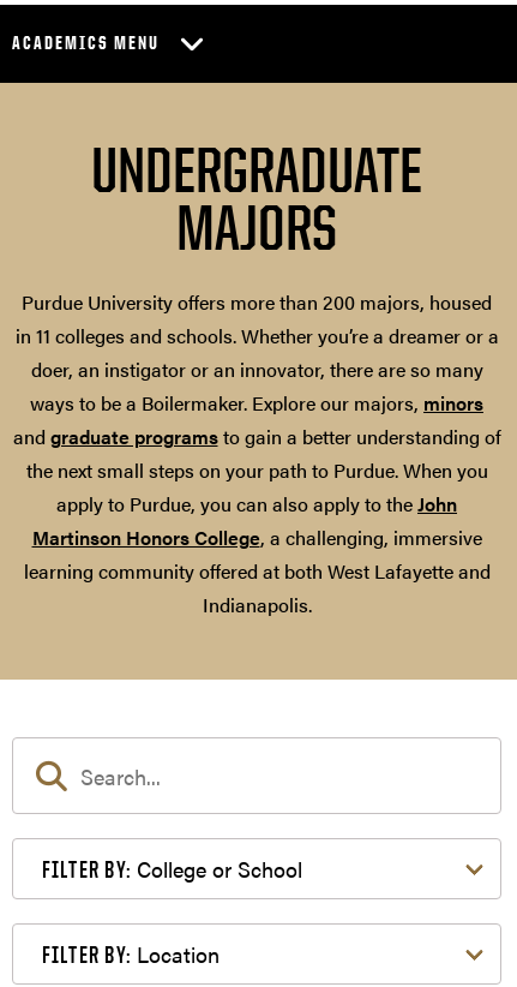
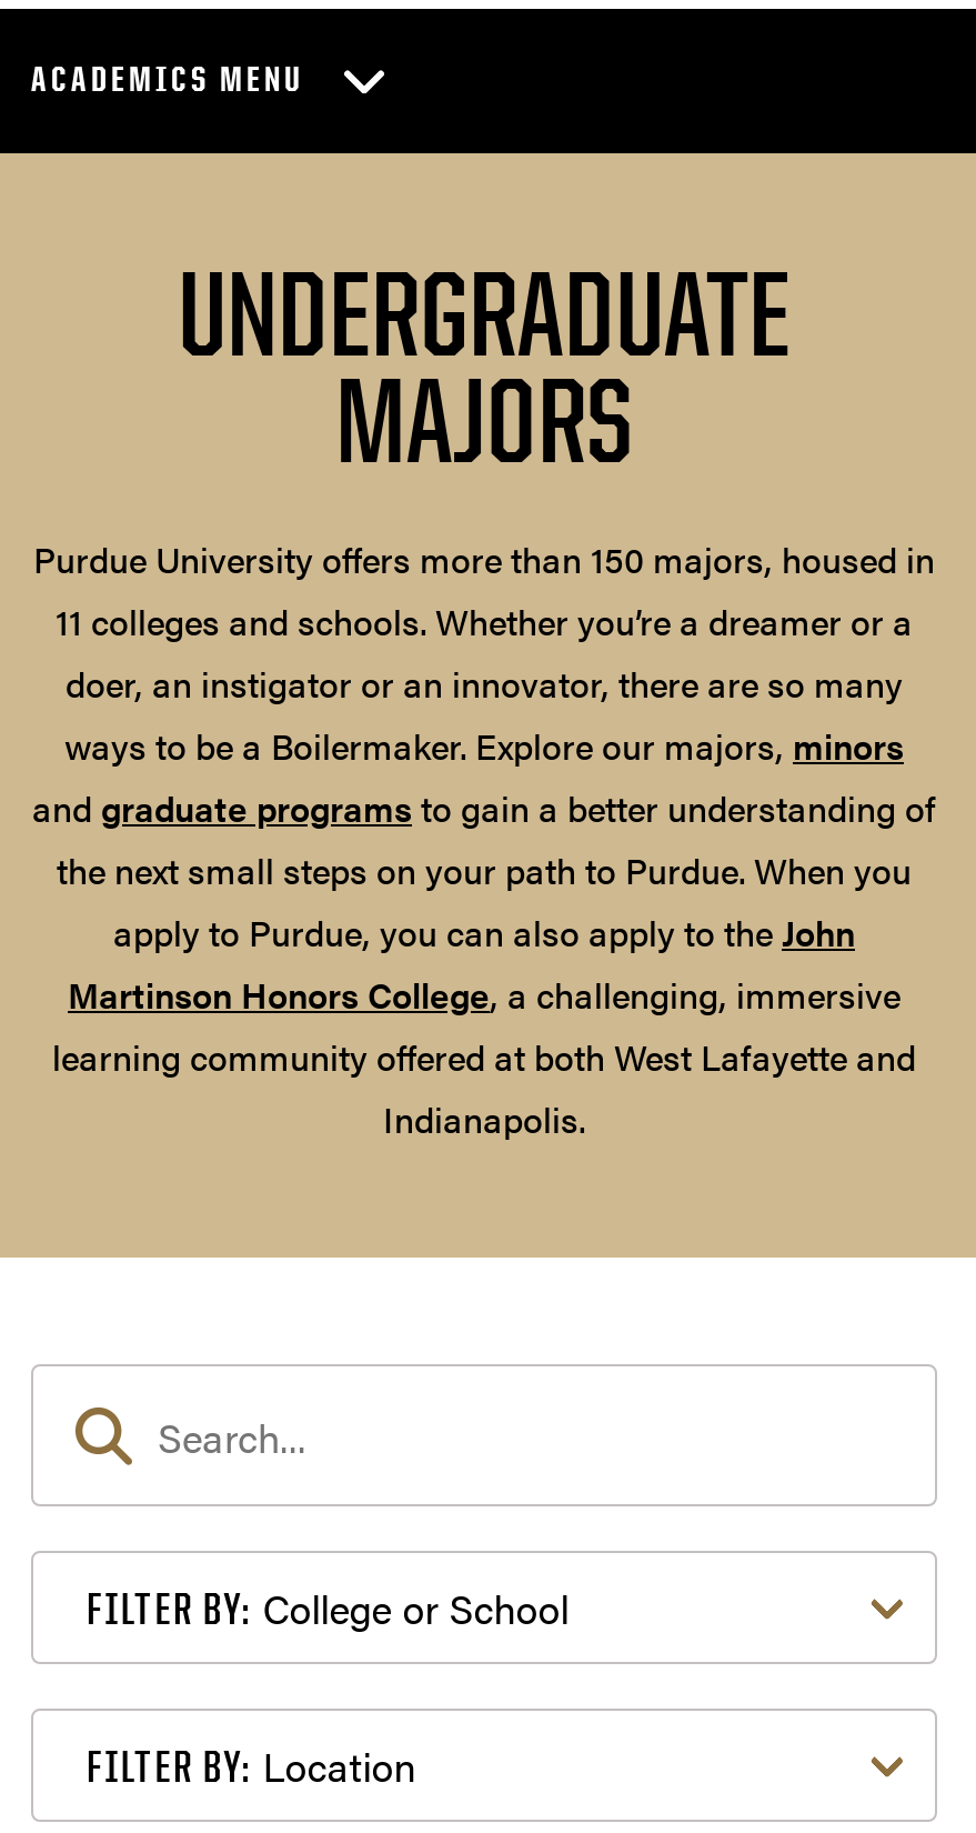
- Purdue University offers more than 200 majors, housed
- in 11 colleges and schools. Whether you’re a dreamer or a
+ Purdue University offers more than 150 majors, housed in
+ 11 colleges and schools. Whether you’re a dreamer or a
